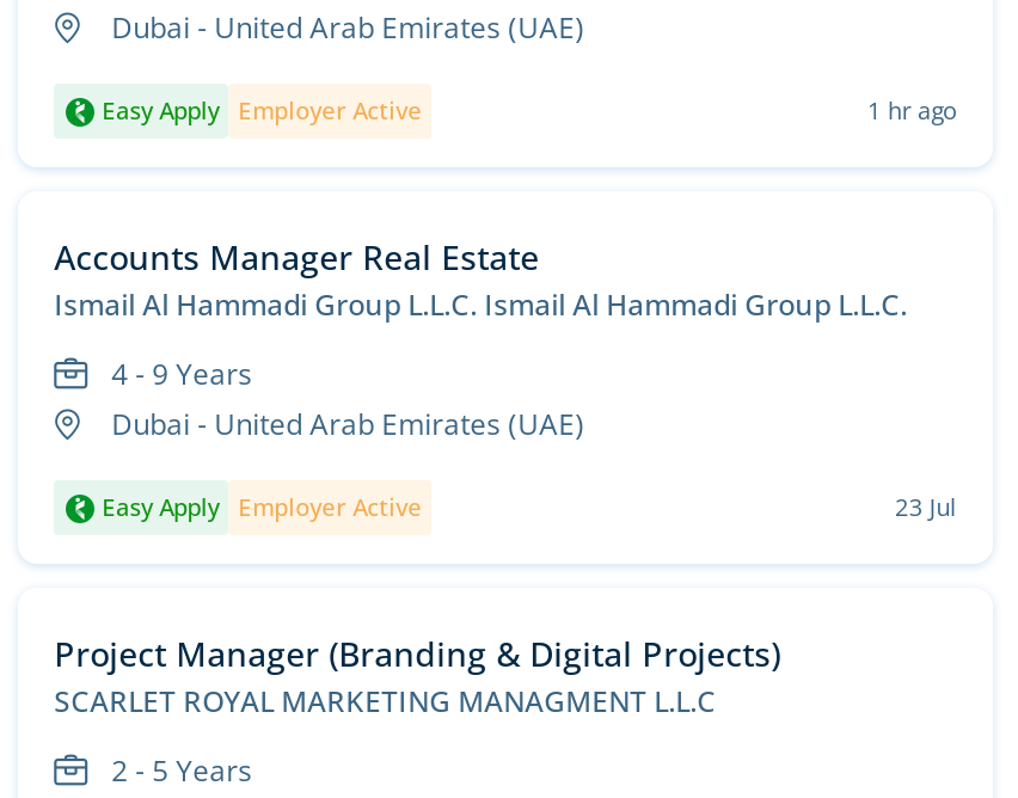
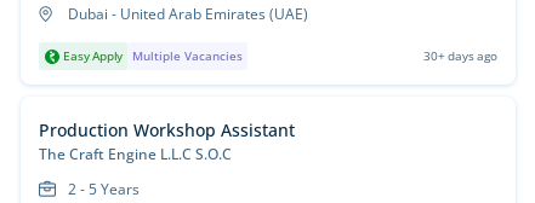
- Easy Apply Employer Active
- 1 hr ago
- Accounts Manager Real Estate
- Ismail Al Hammadi Group L.L.C. Ismail Al Hammadi Group L.L.C.
- 4 - 9 Years
- Dubai - United Arab Emirates (UAE)
- Easy Apply Employer Active
- 23 Jul
- Project Manager (Branding & Digital Projects)
- SCARLET ROYAL MARKETING MANAGMENT L.L.C
+ Easy Apply Multiple Vacancies
+ 30+ days ago
+ Production Workshop Assistant
+ The Craft Engine L.L.C S.O.C
